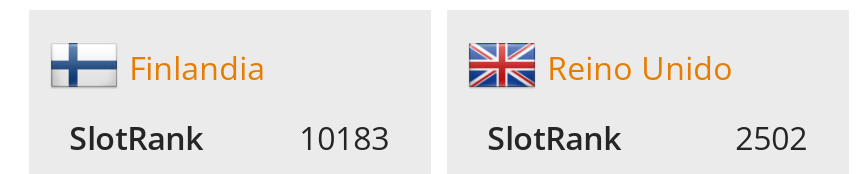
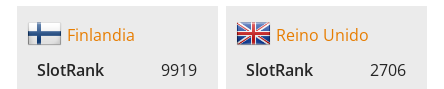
- 10183
+ 9919

- 2502
+ 2706
